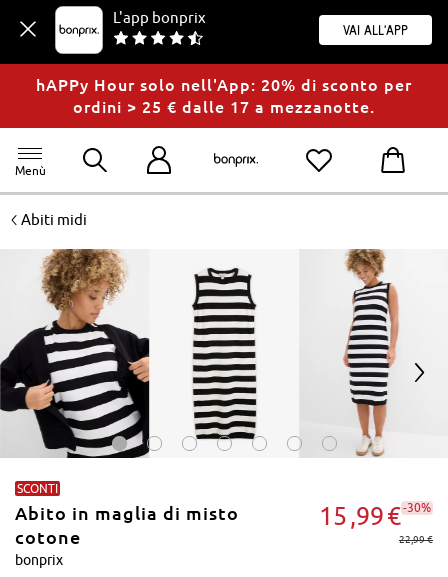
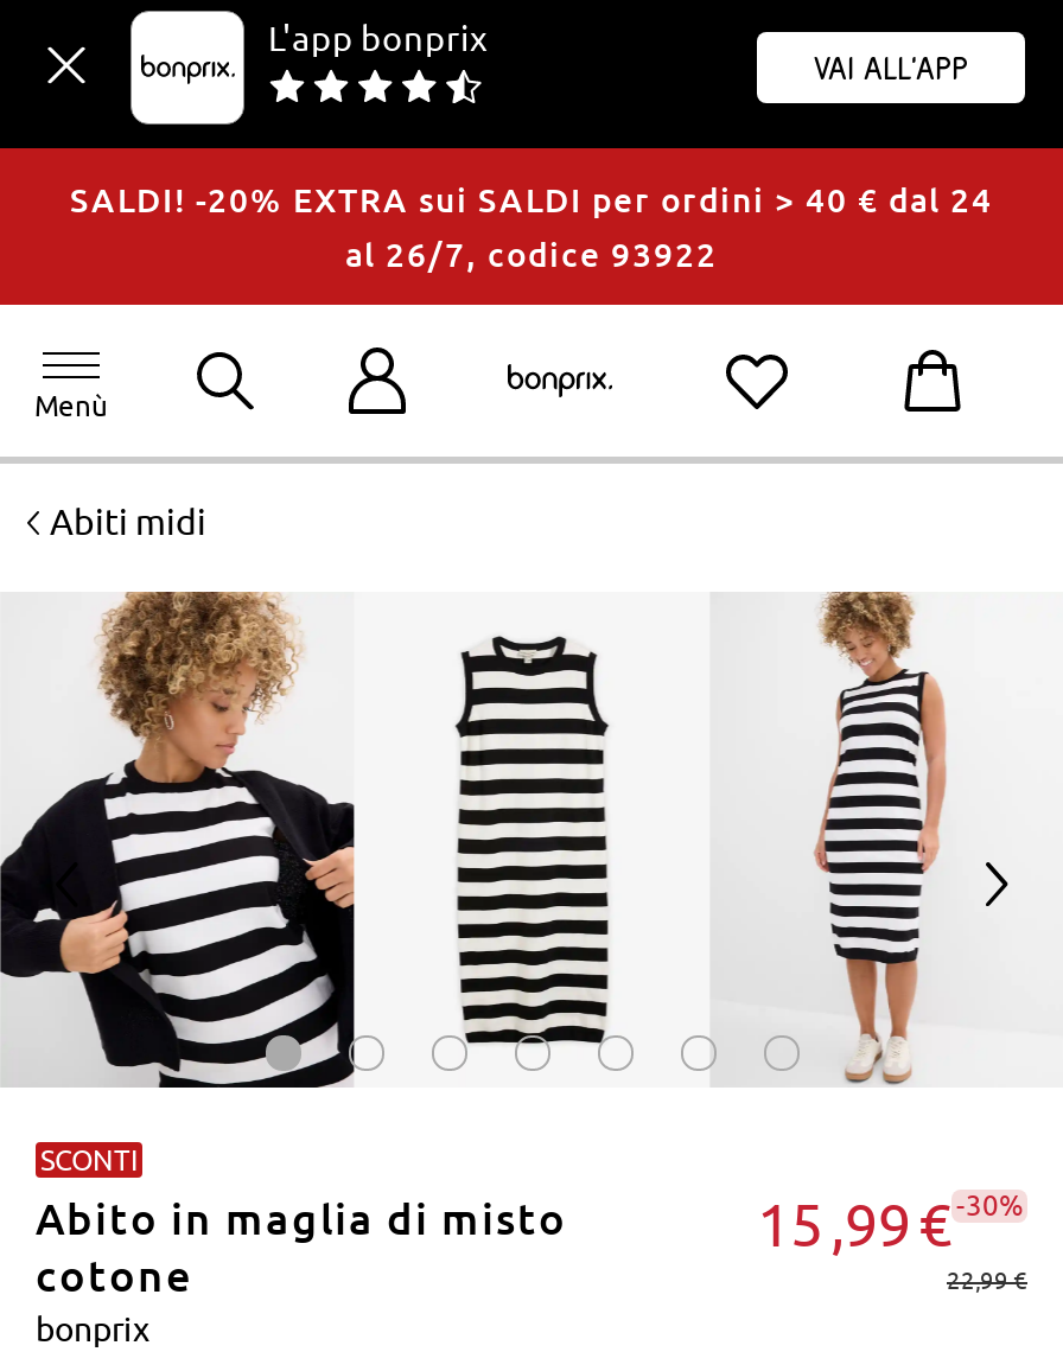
- hAPPy Hour solo nell'App: 20% di sconto per
- ordini > 25 € dalle 17 a mezzanotte.
+ SALDI! -20% EXTRA sui SALDI per ordini > 40 € dal 24
+ al 26/7, codice 93922
